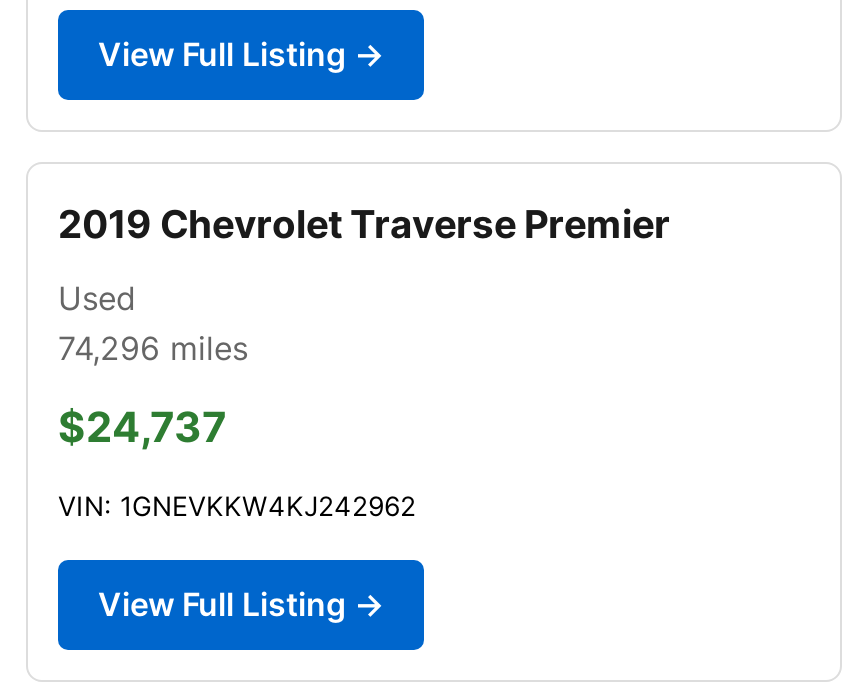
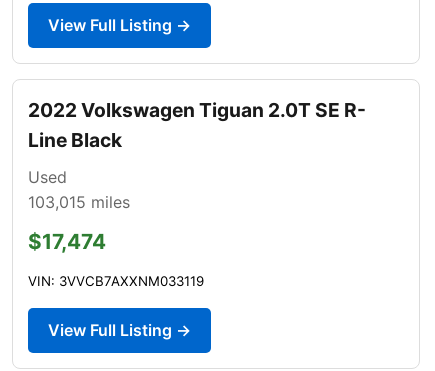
- 2019 Chevrolet Traverse Premier
+ 2022 Volkswagen Tiguan 2.0T SE R-
+ Line Black

- 74,296 miles
+ 103,015 miles

- $24,737
+ $17,474

- VIN: 1GNEVKKW4KJ242962
+ VIN: 3VVCB7AXXNM033119
